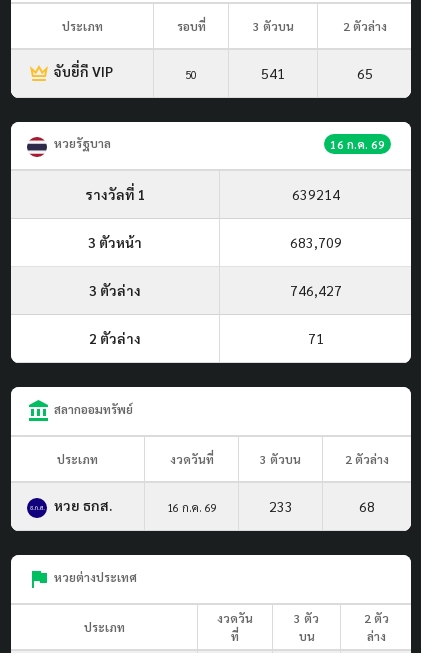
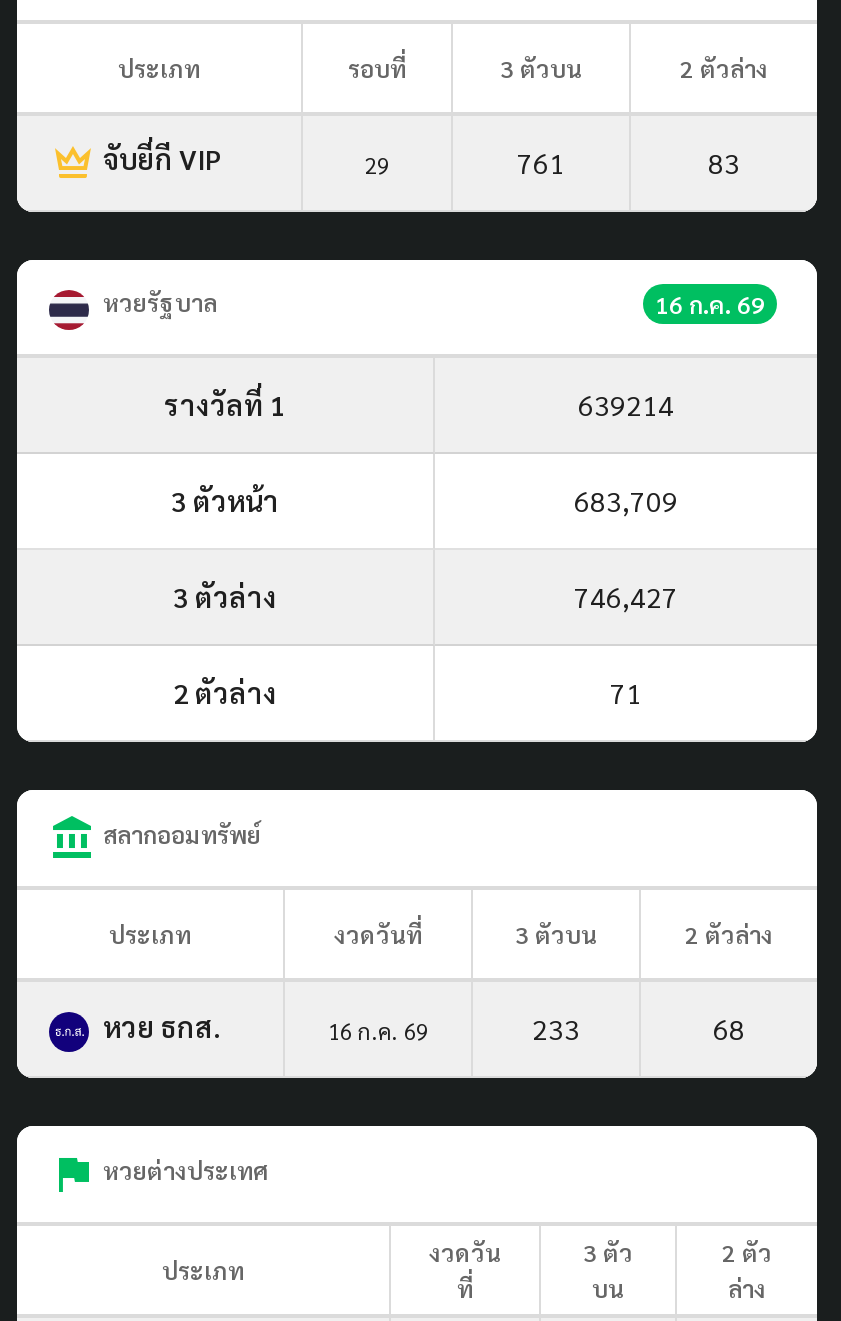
- 50
+ 29

- 541
+ 761

- 65
+ 83
